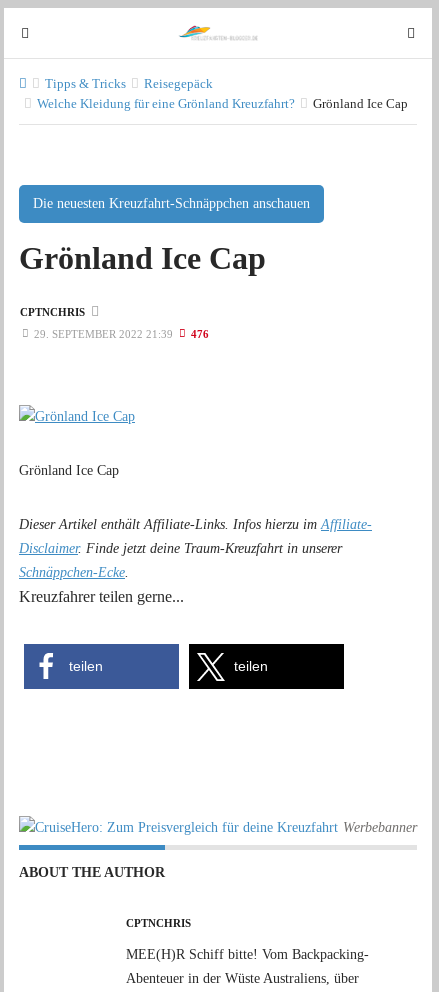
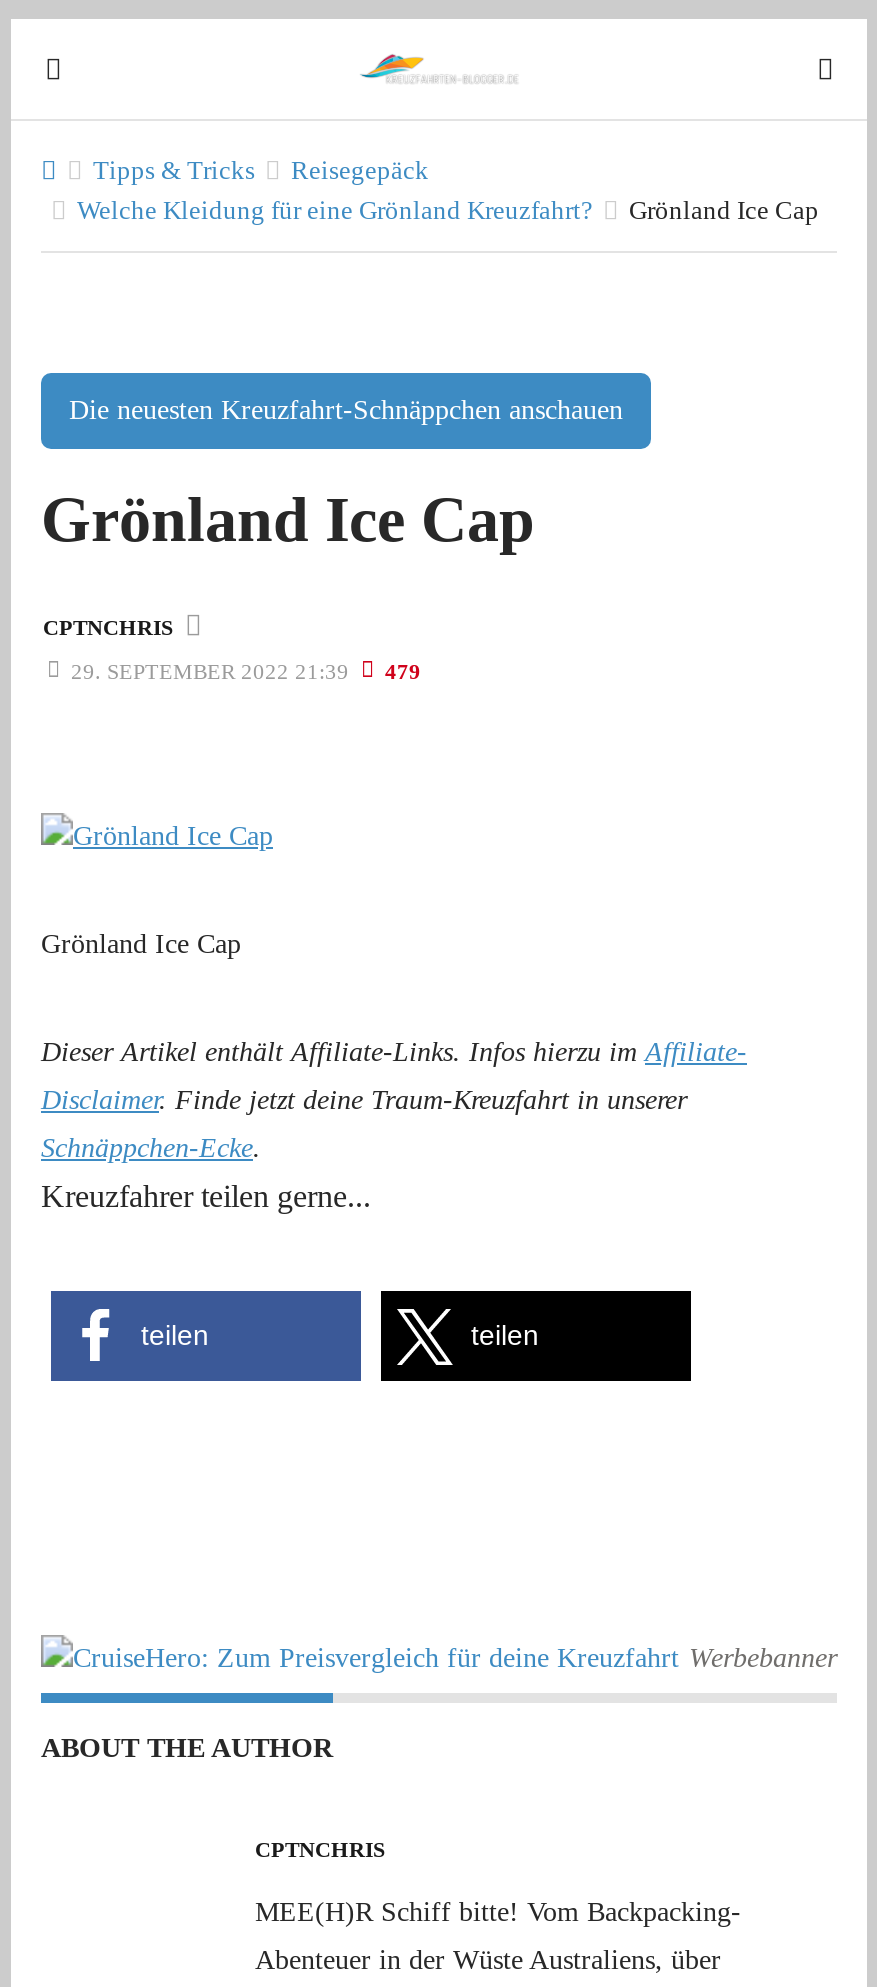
- 29. SEPTEMBER 2022 21:39 476
+ 29. SEPTEMBER 2022 21:39 479
